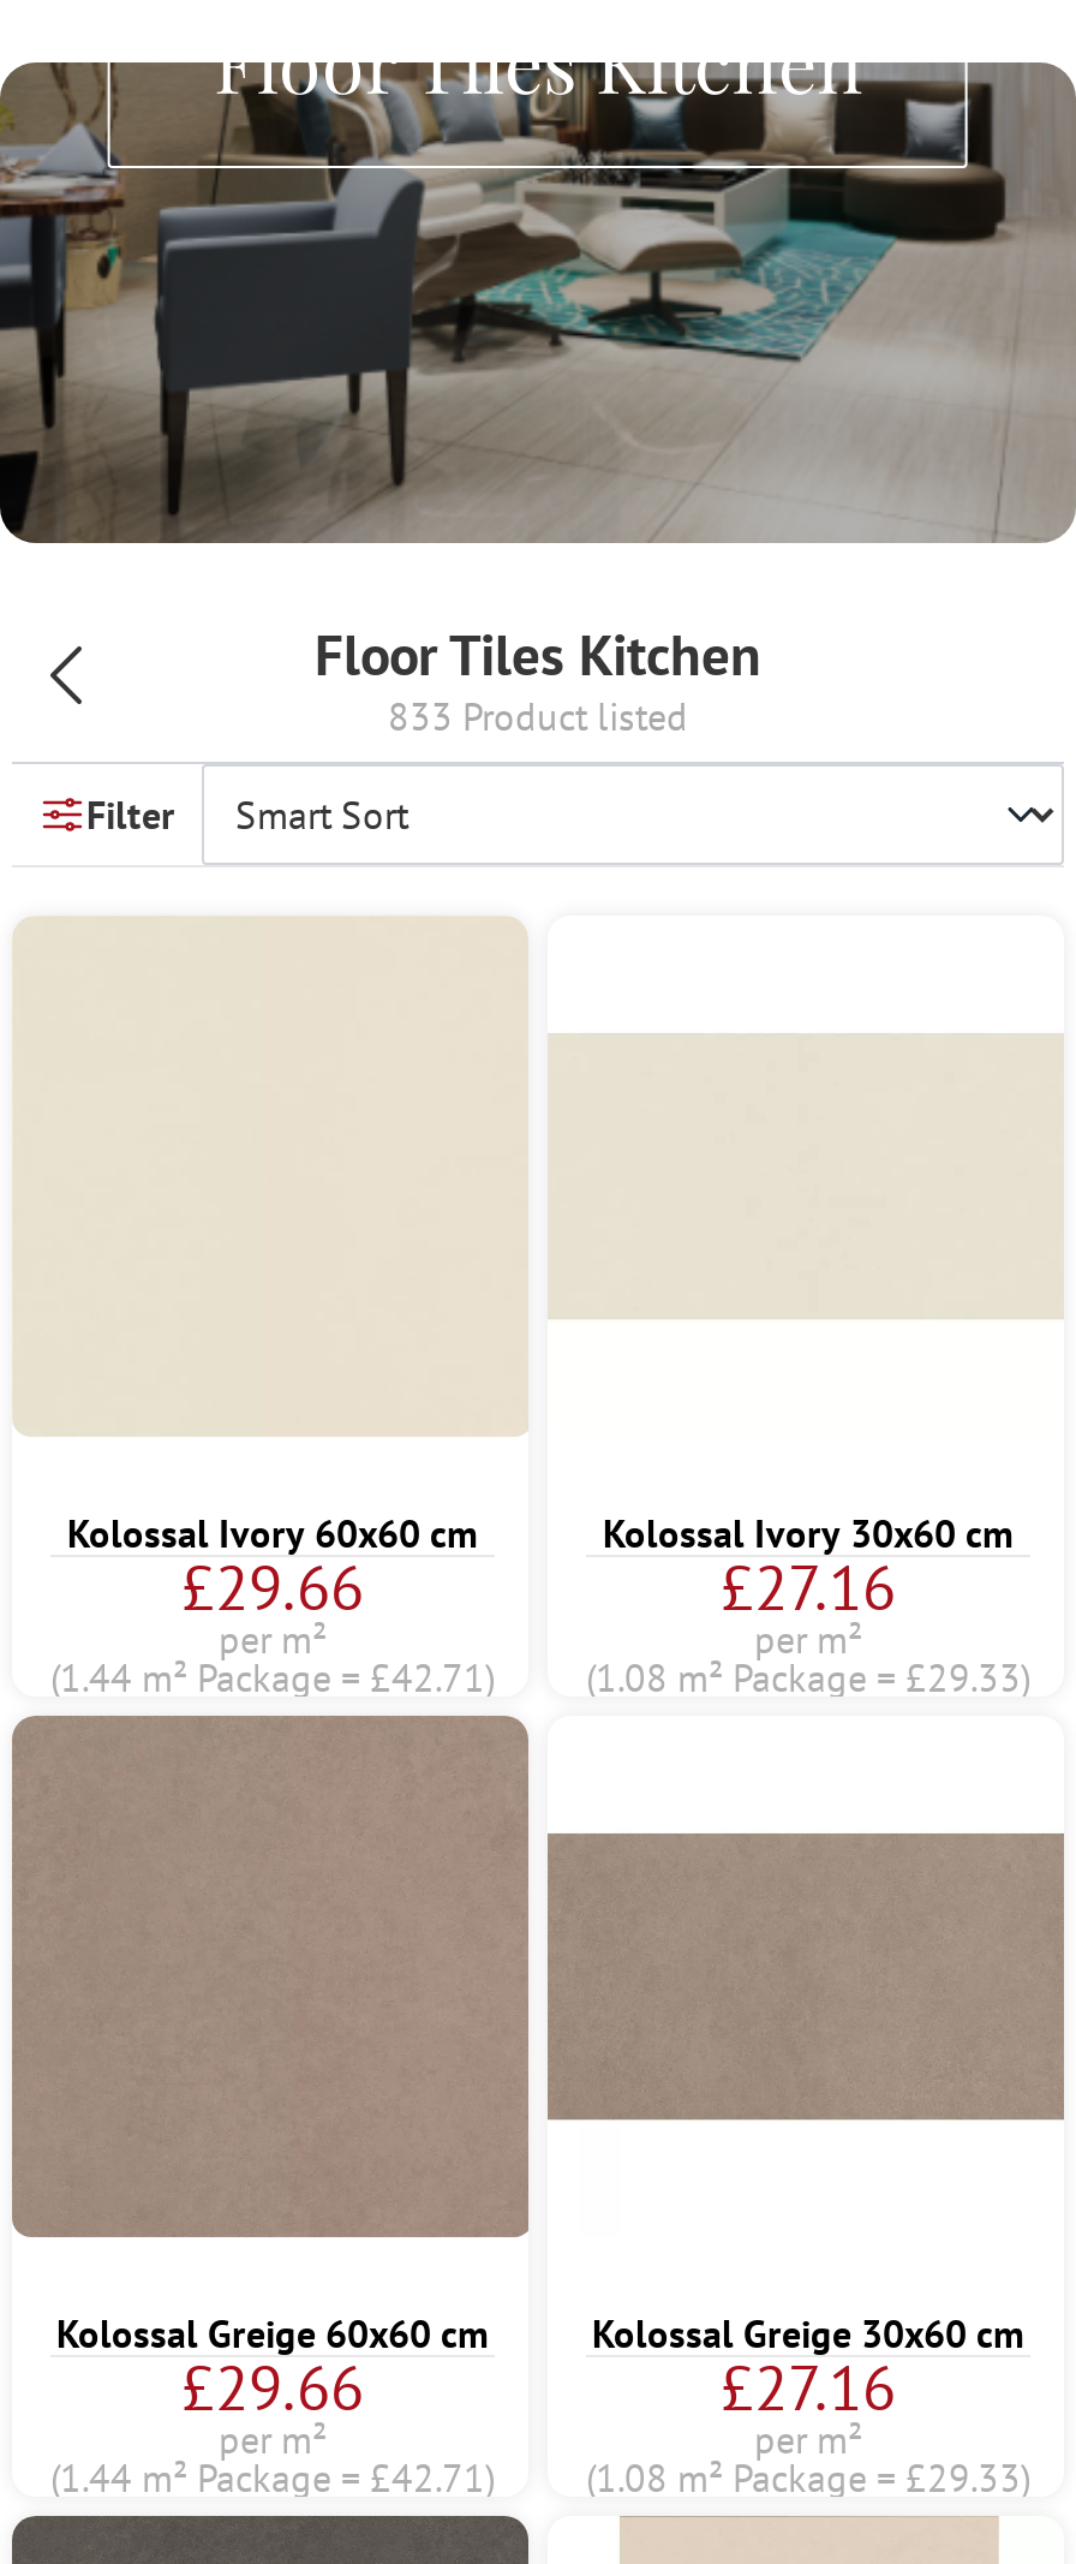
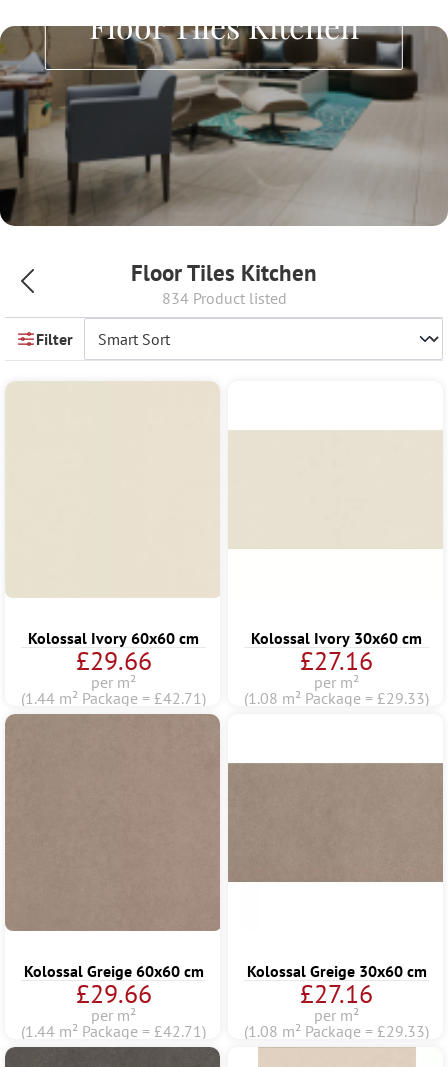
- 833 Product listed
+ 834 Product listed
